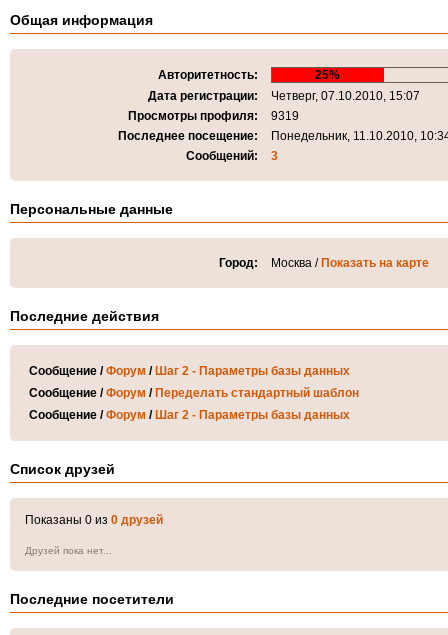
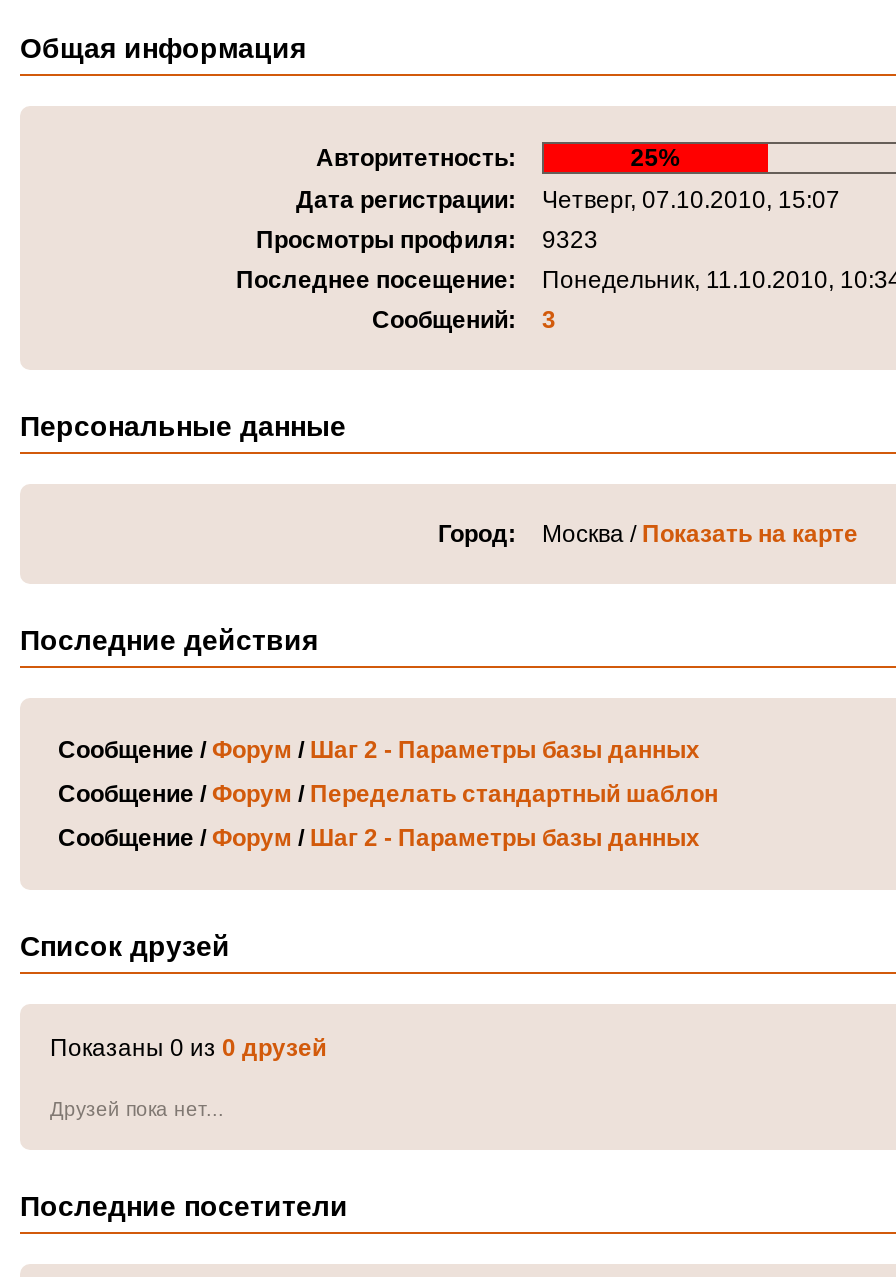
- Просмотры профиля: 9319
+ Просмотры профиля: 9323
